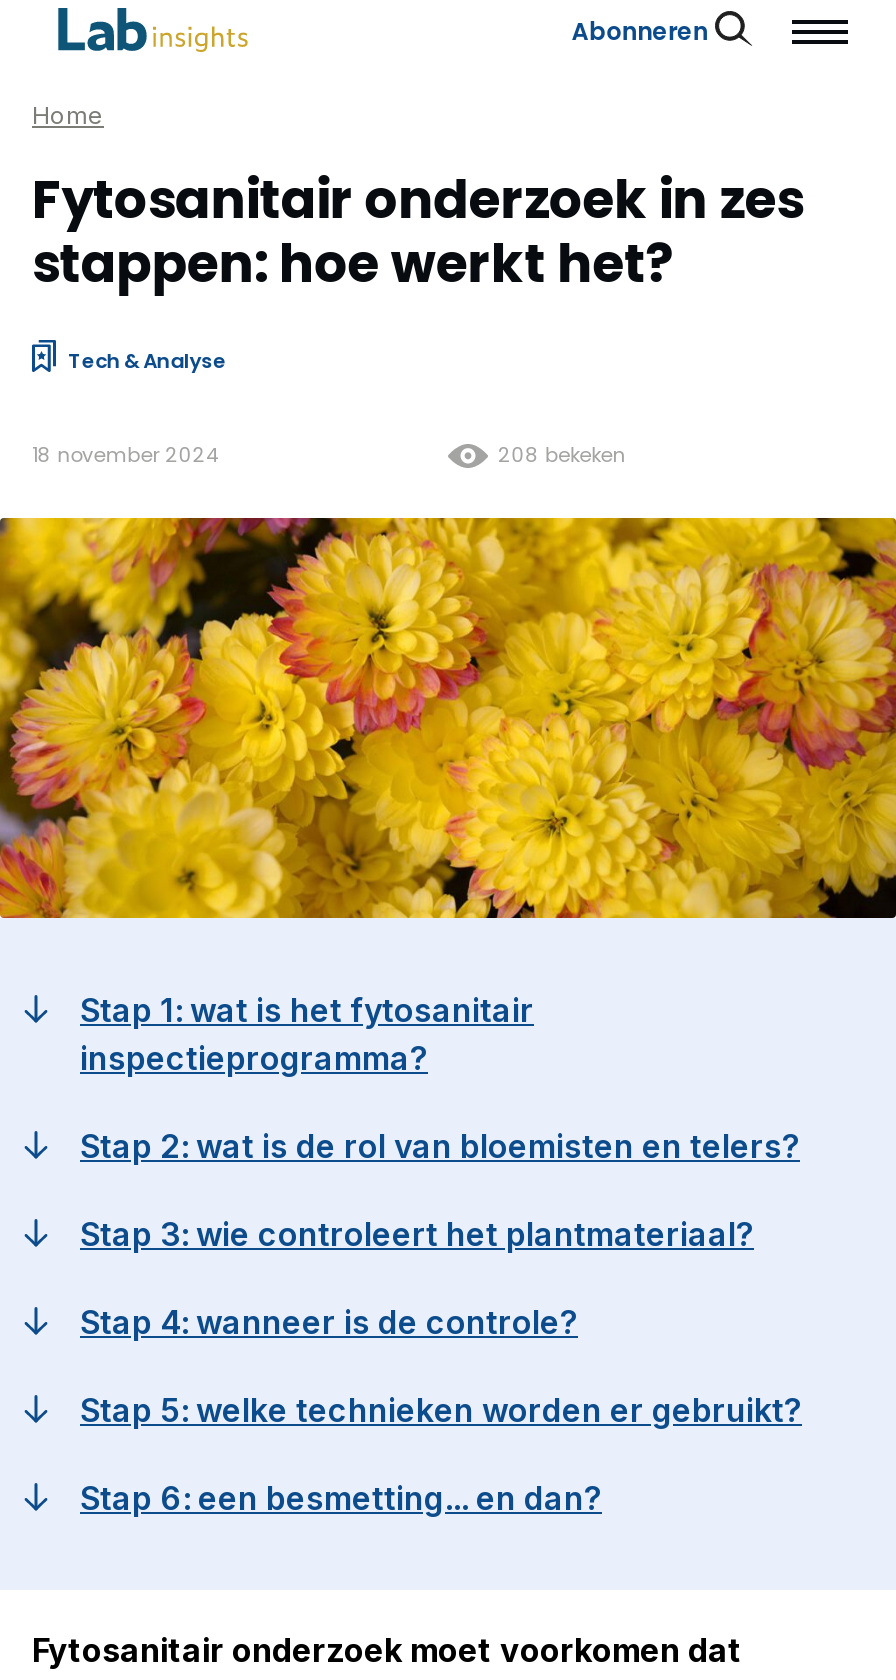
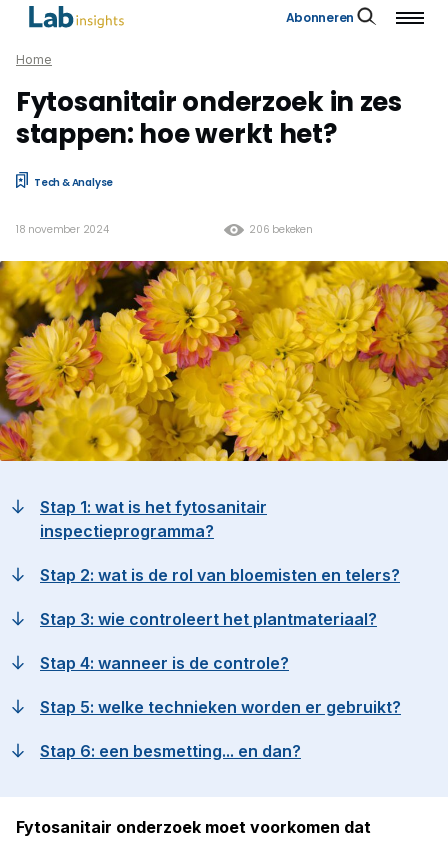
- 208 bekeken
+ 206 bekeken
